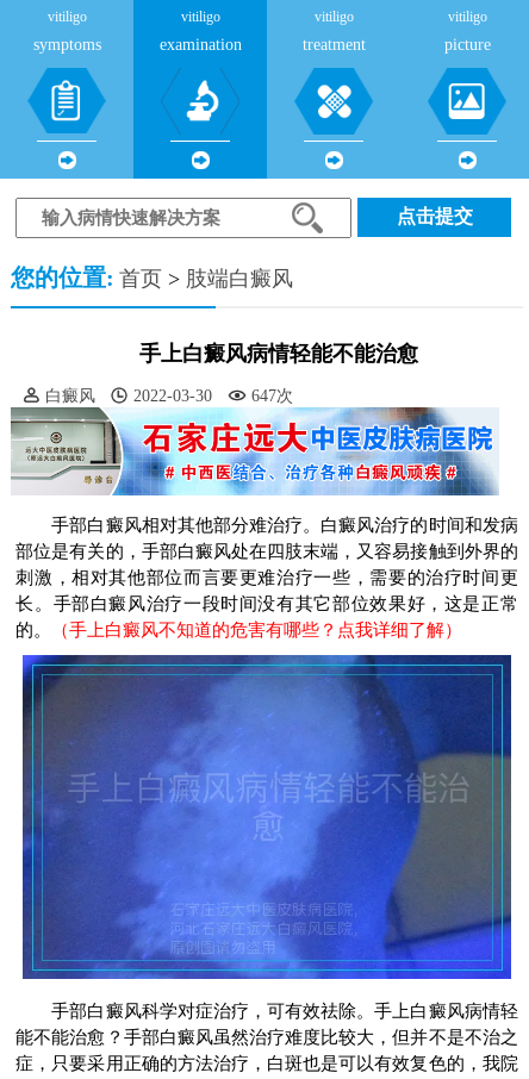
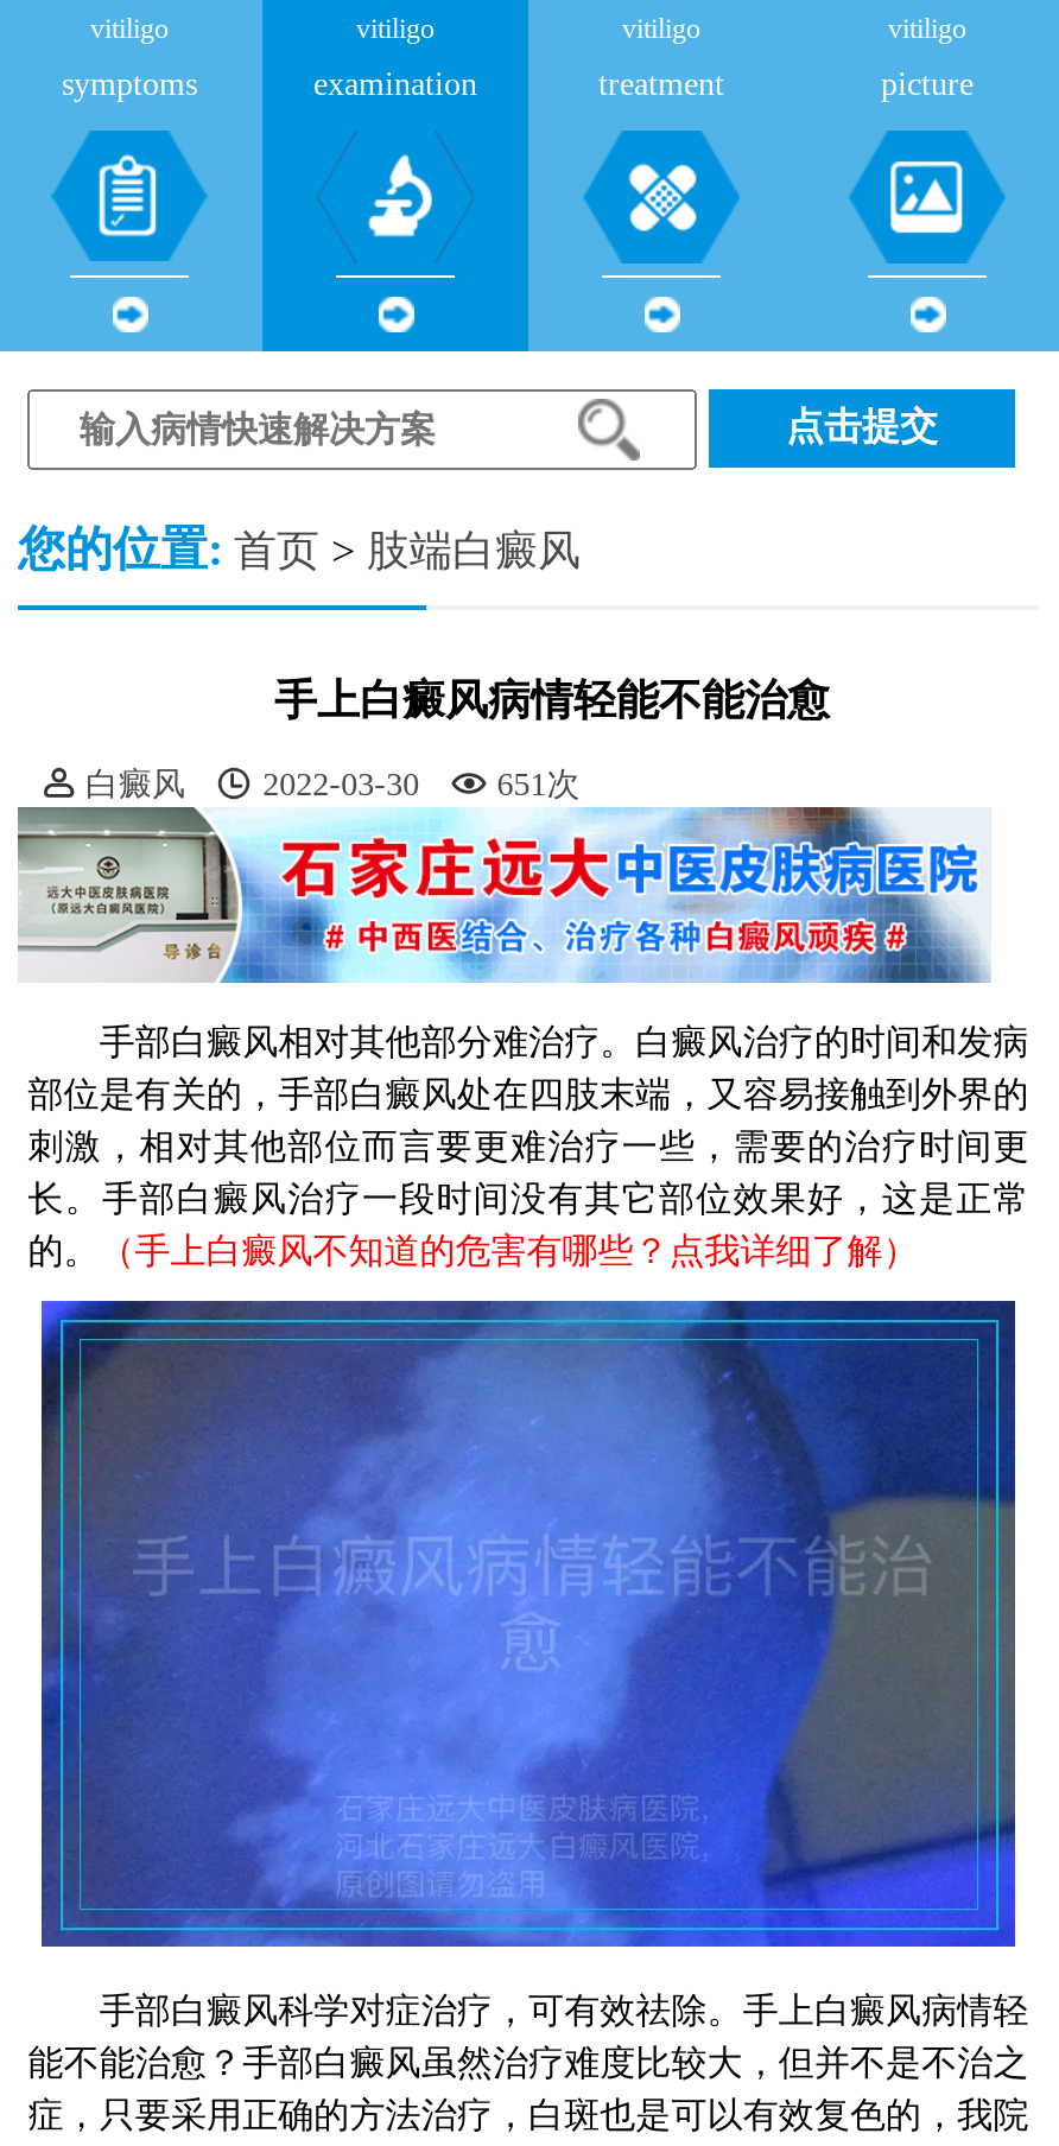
- 647次
+ 651次
